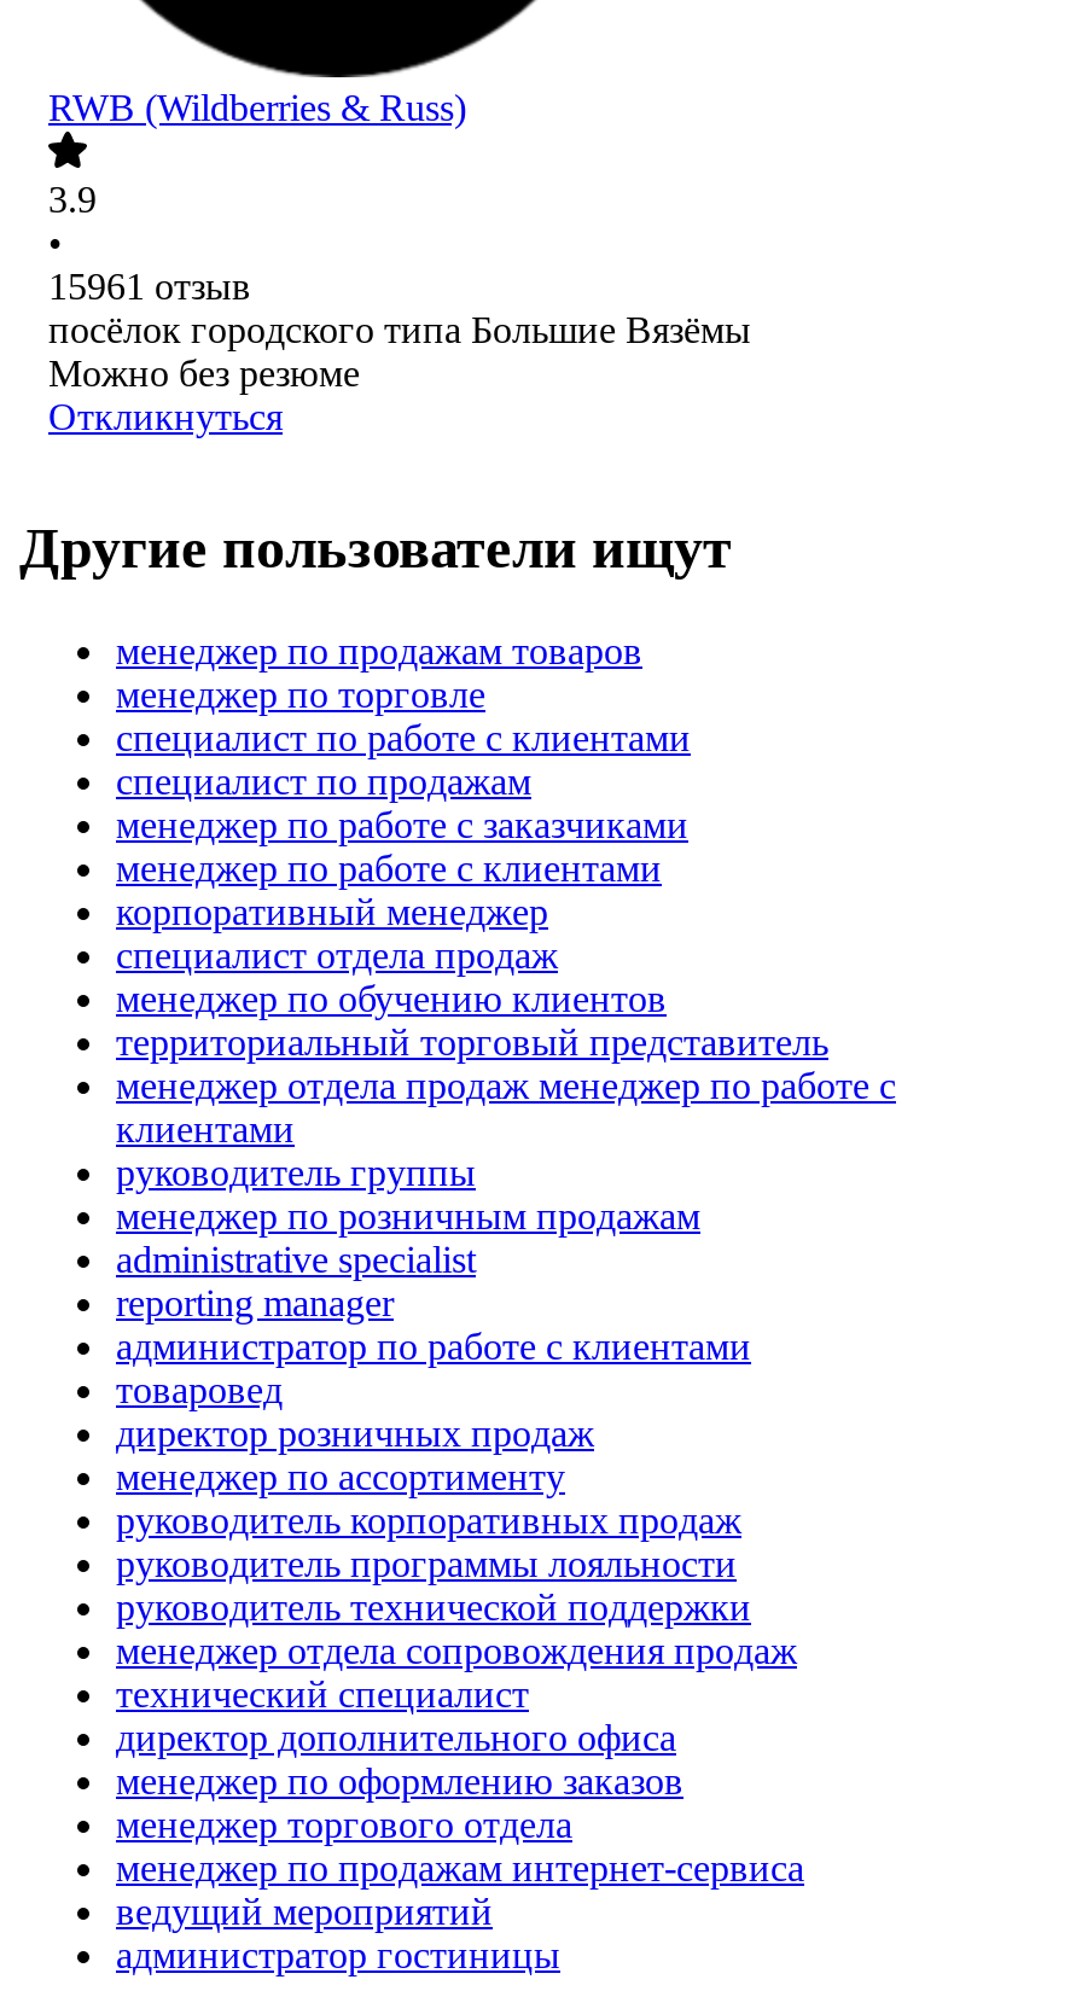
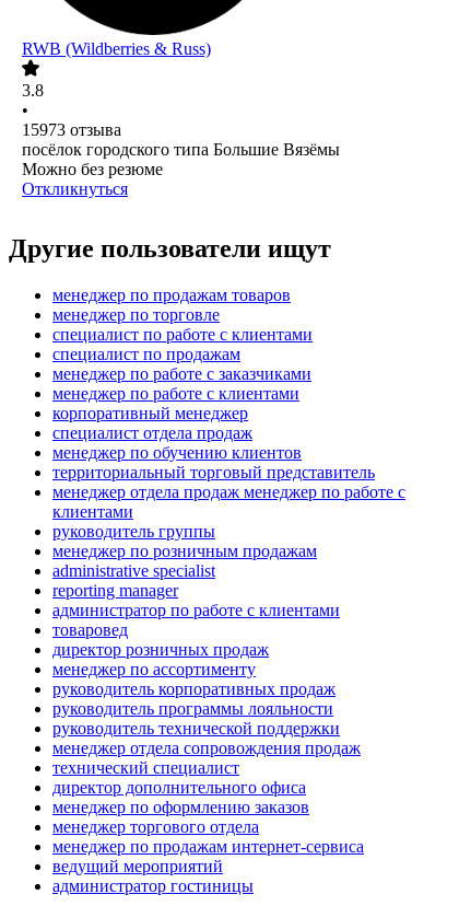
- 3.9
+ 3.8

- 15961 отзыв
+ 15973 отзыва
